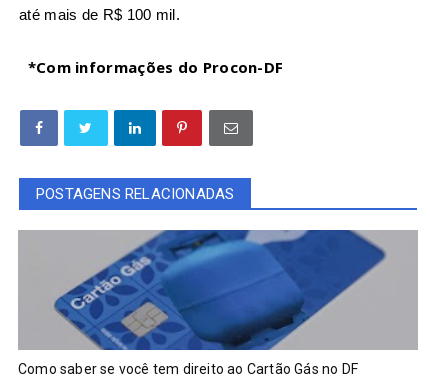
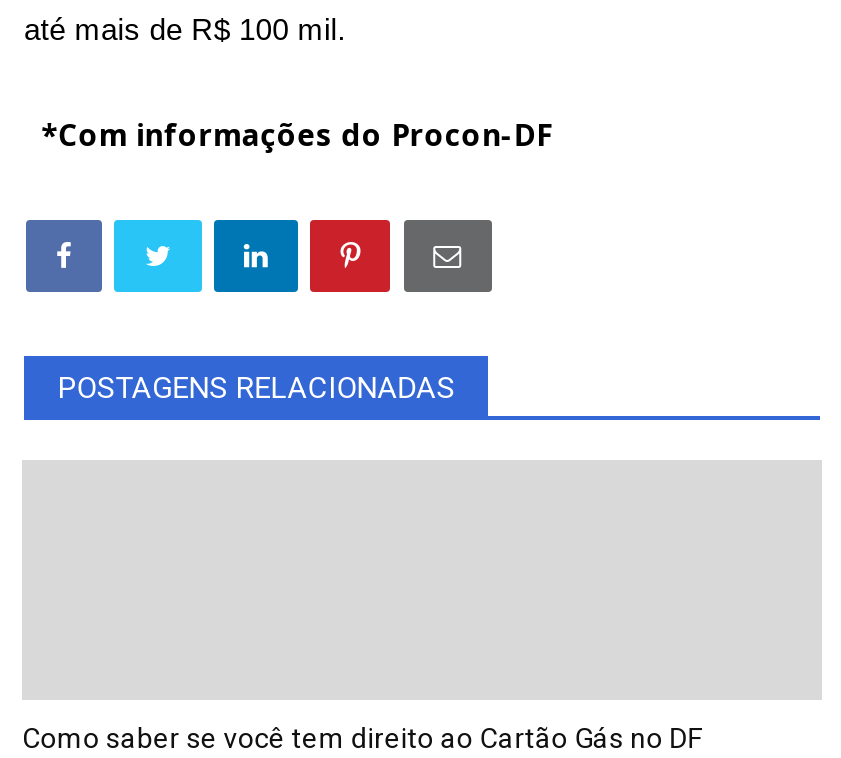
- [image]
